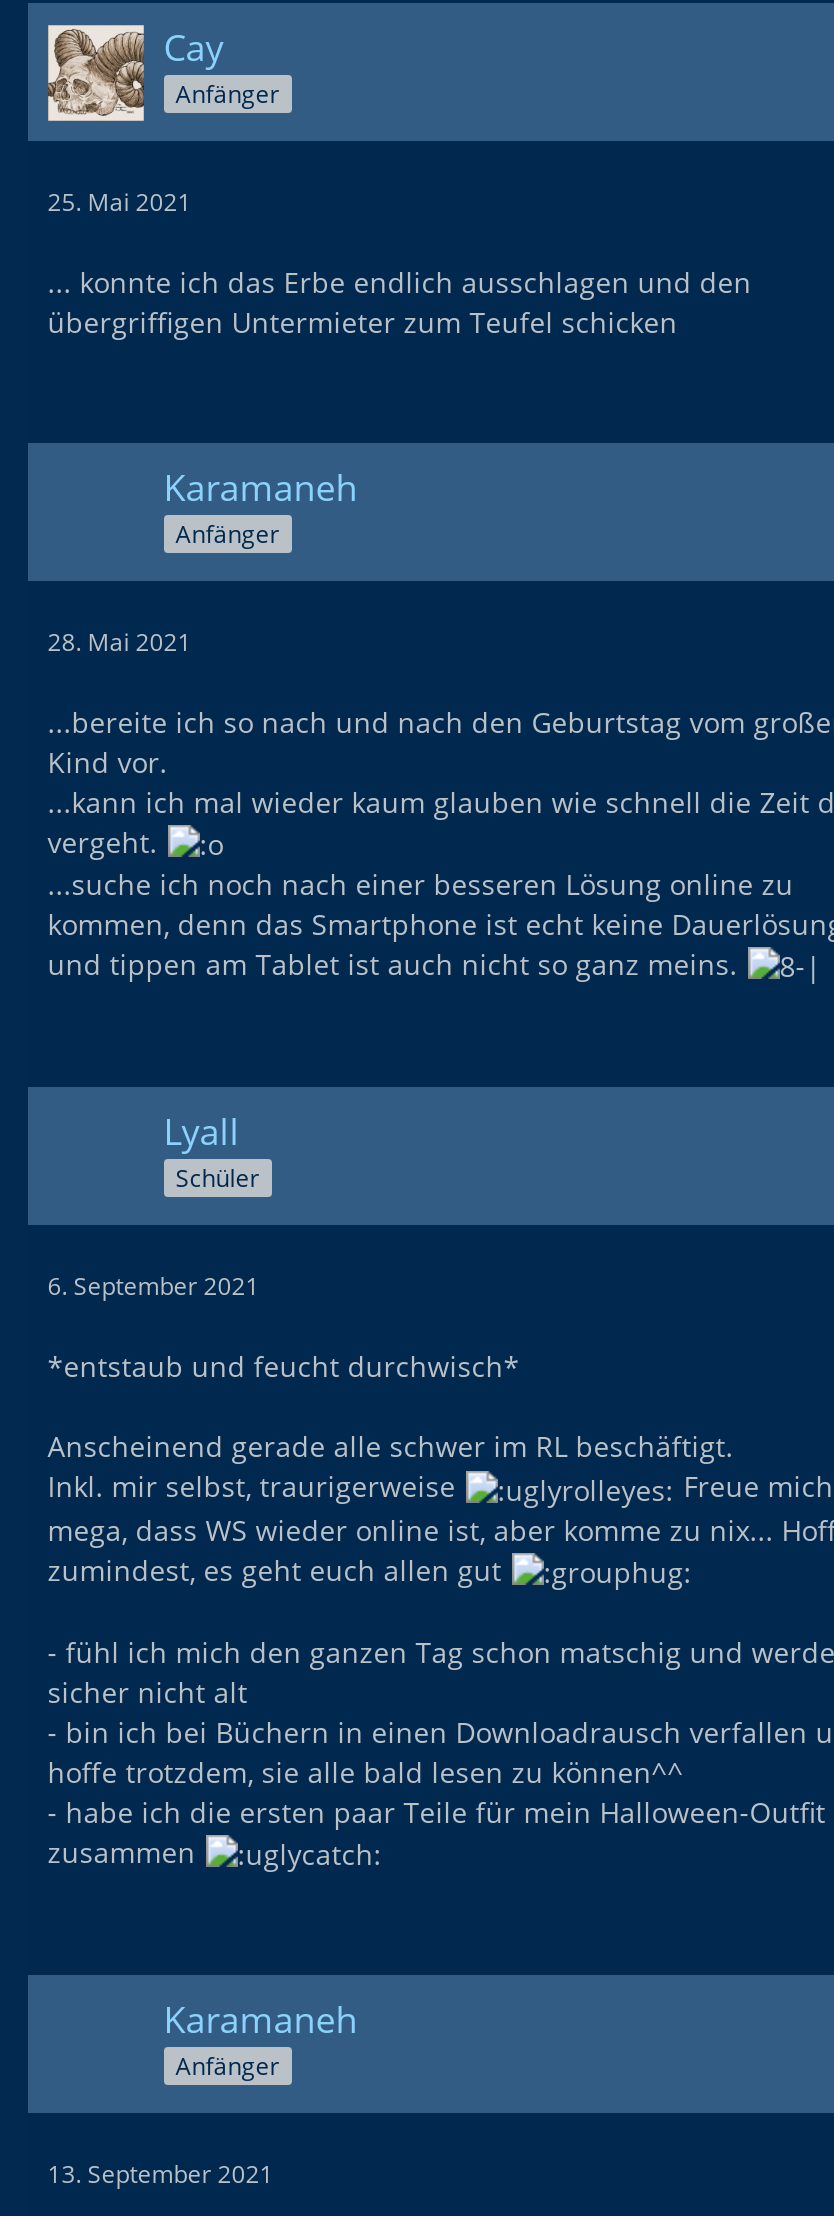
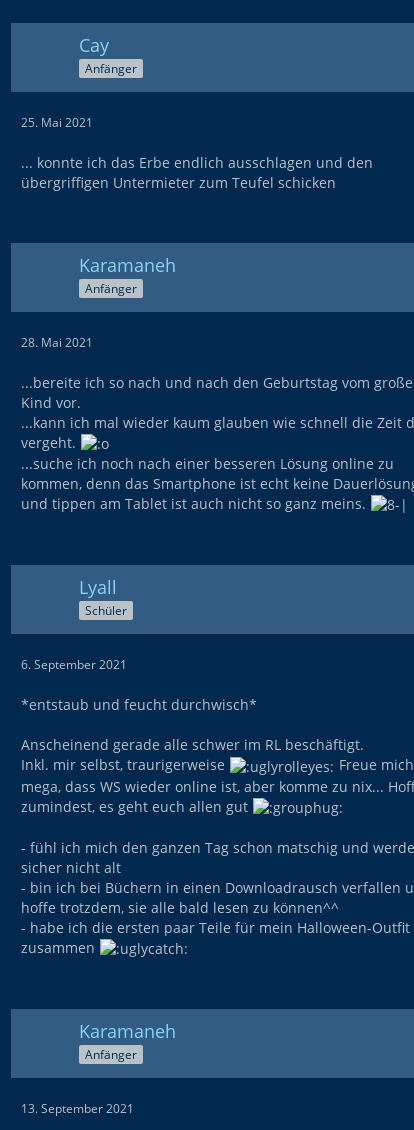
- [image]
